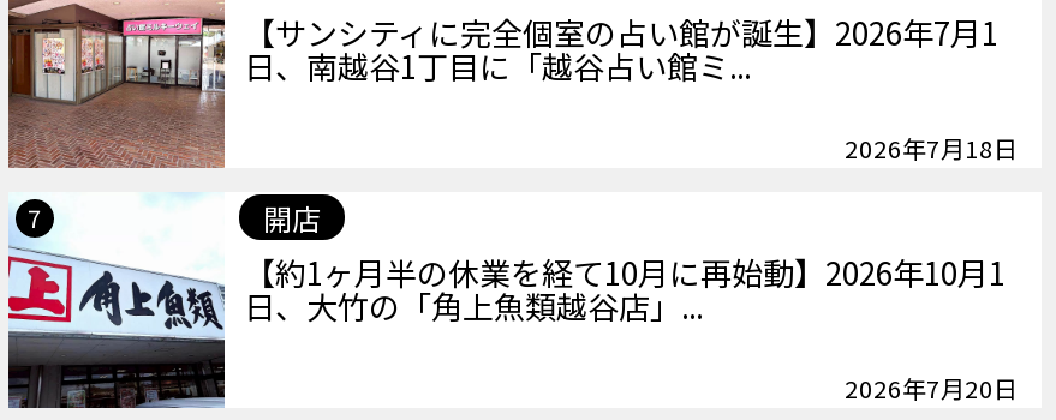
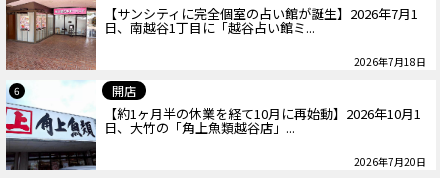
- 7
+ 6
